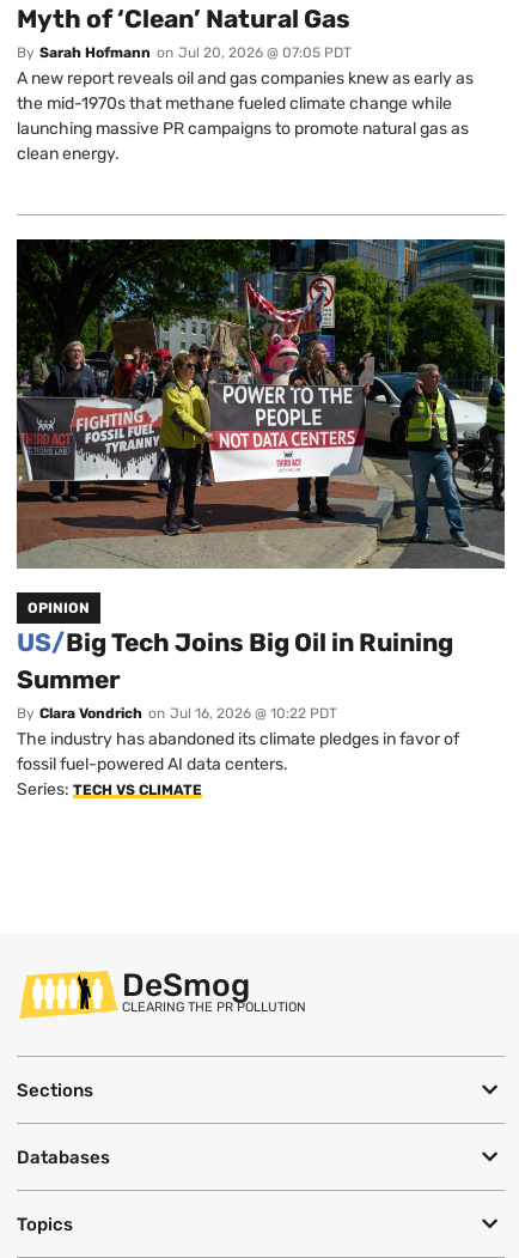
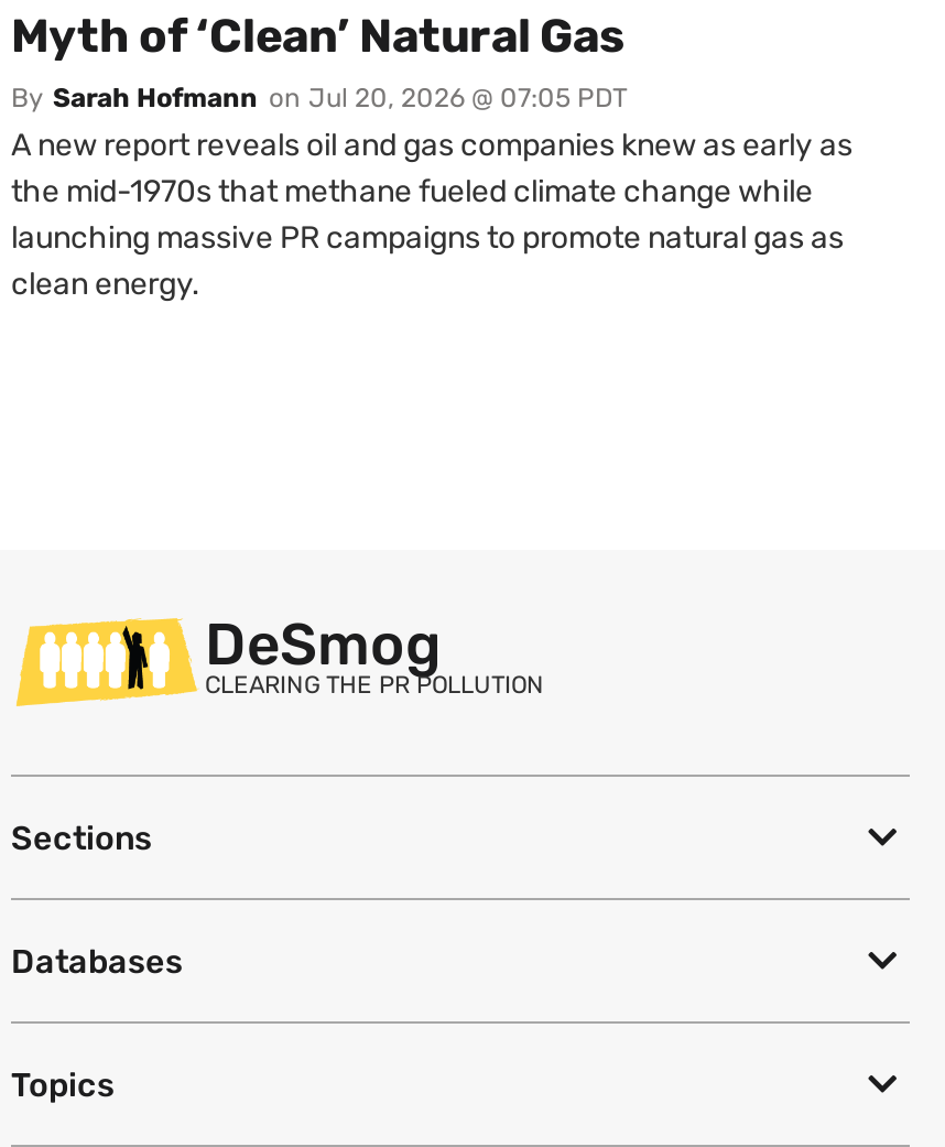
- [image]
- OPINION
- US/Big Tech Joins Big Oil in Ruining
- Summer
- By Clara Vondrich on Jul 16, 2026 @ 10:22 PDT
- The industry has abandoned its climate pledges in favor of
- fossil fuel-powered AI data centers.
- Series: TECH VS CLIMATE
